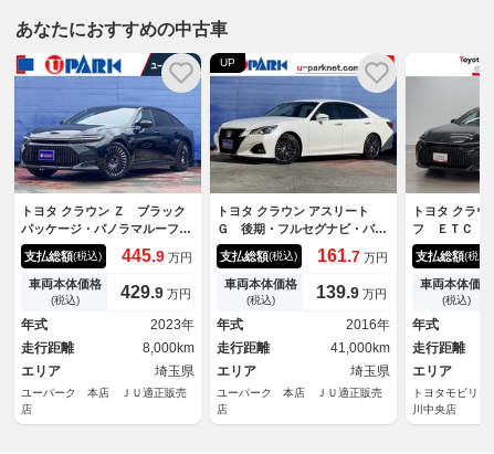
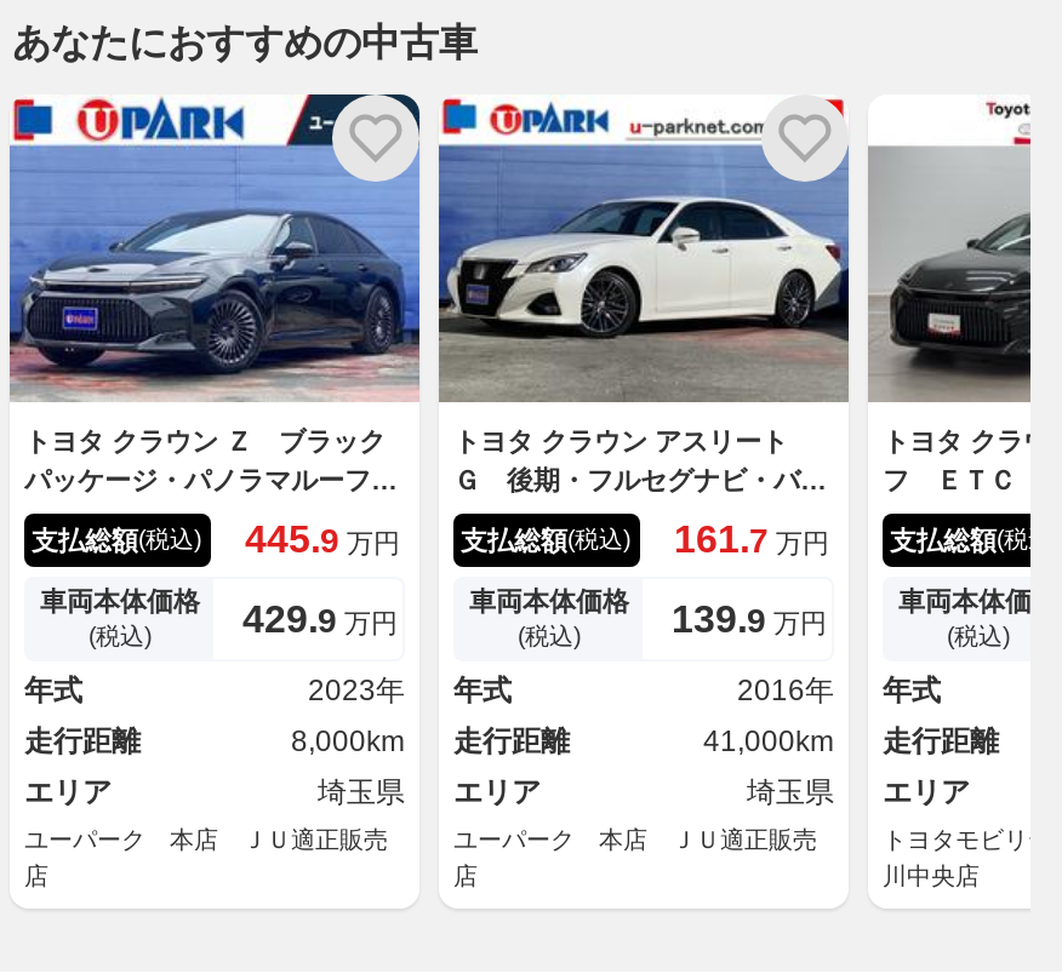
- UP
